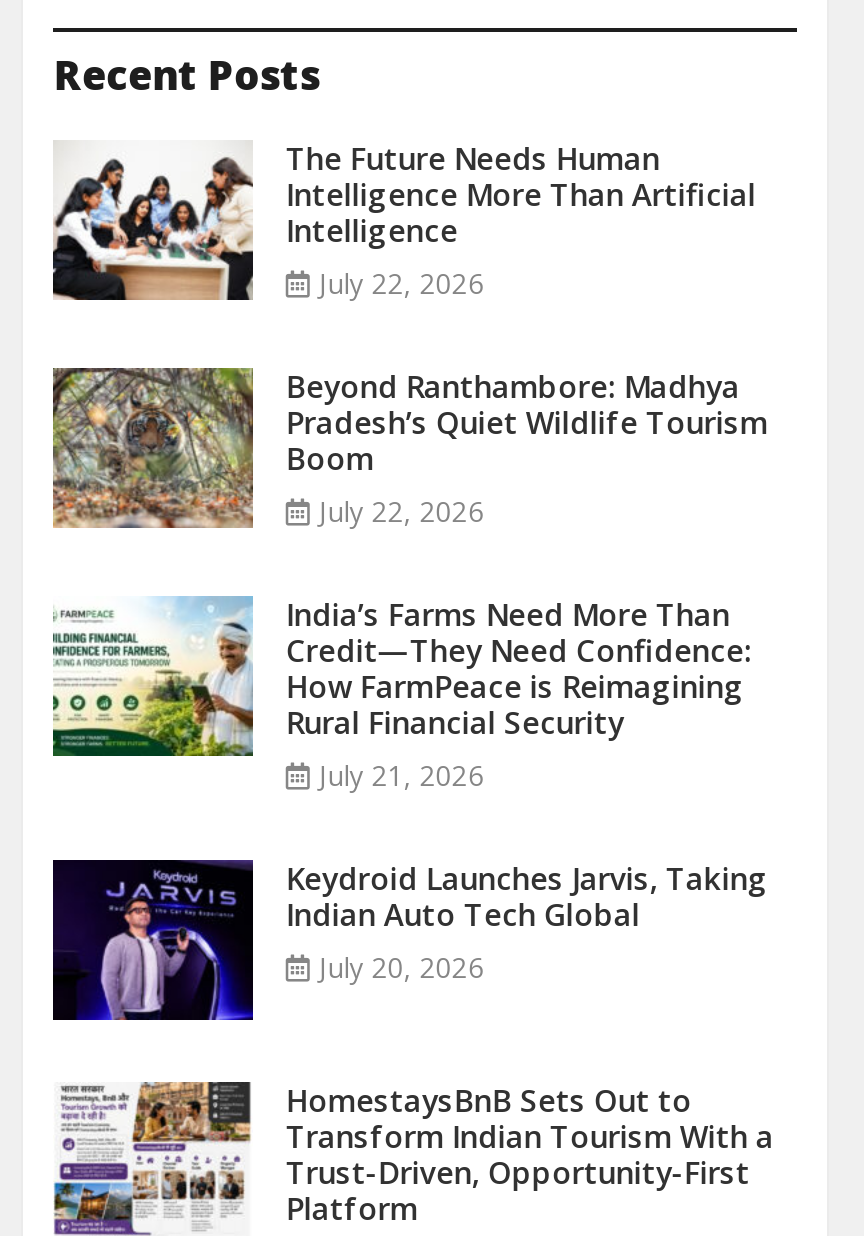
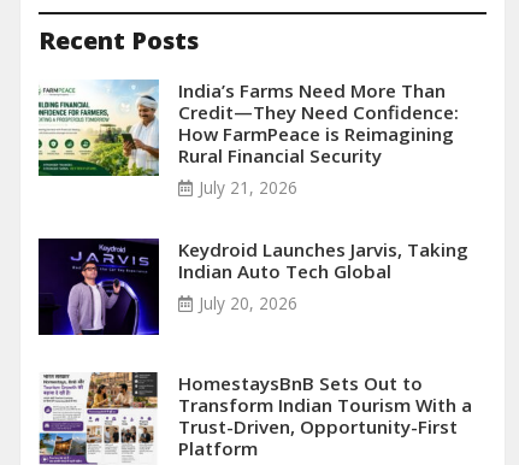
- [image]
- The Future Needs Human
- Intelligence More Than Artificial
- Intelligence
- July 22, 2026
- Beyond Ranthambore: Madhya
- Pradesh’s Quiet Wildlife Tourism
- Boom
- July 22, 2026

- [image]
